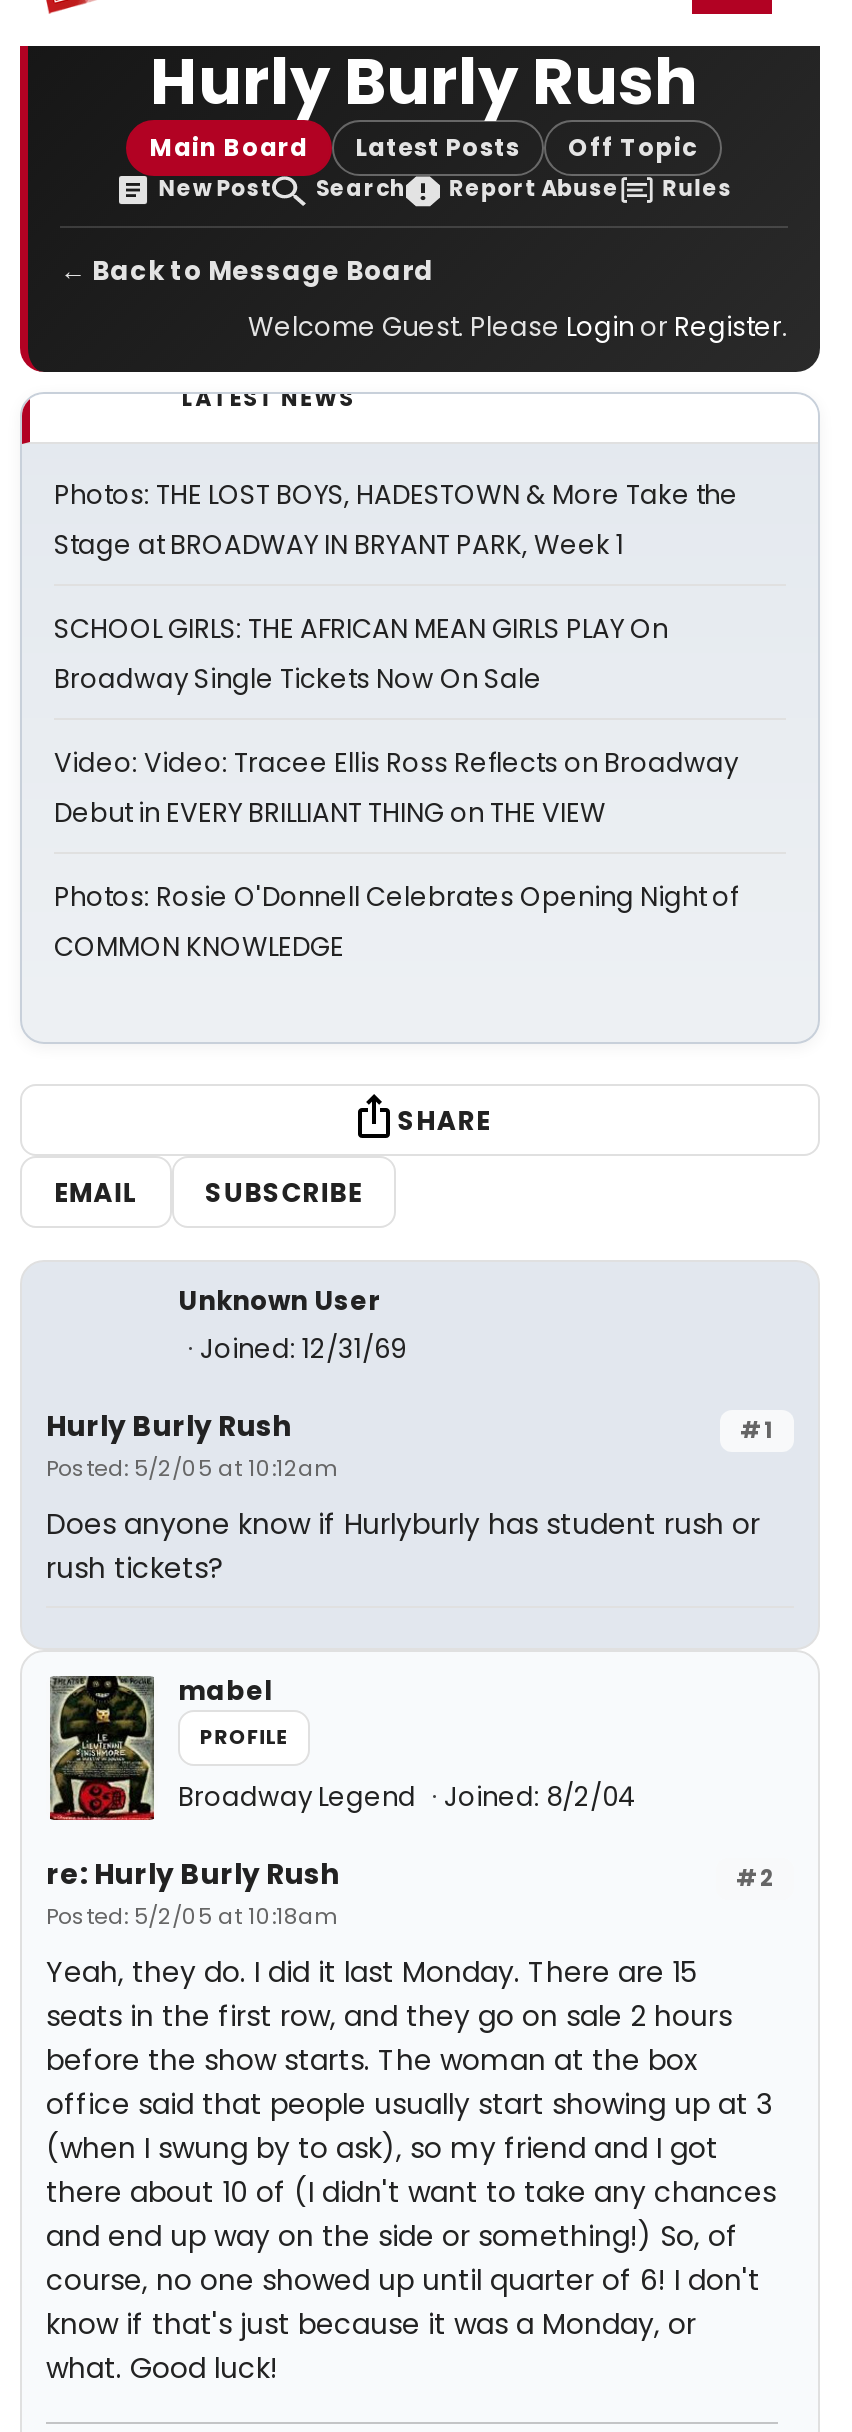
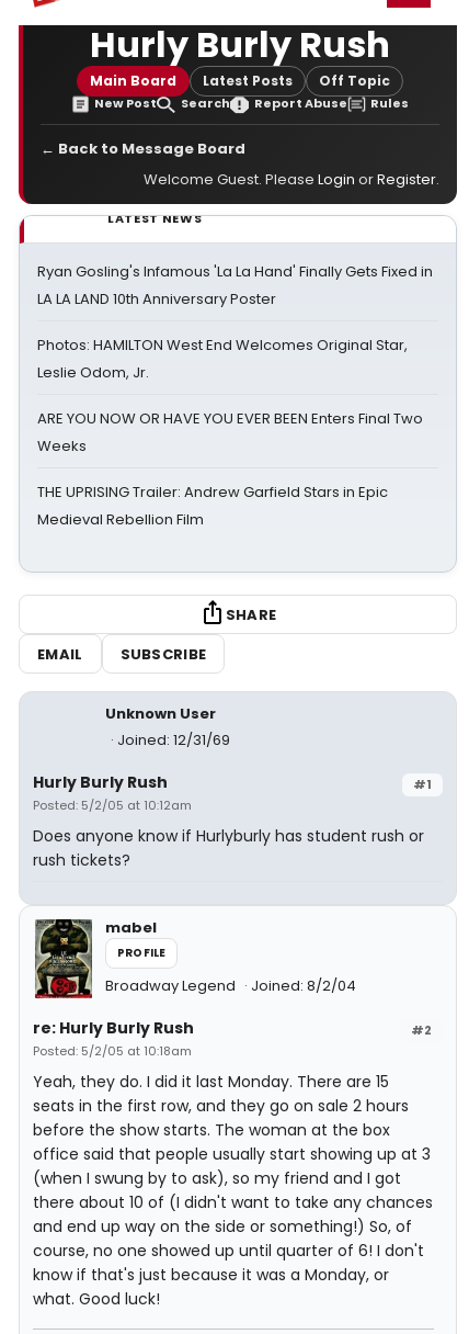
- Photos: THE LOST BOYS, HADESTOWN & More Take the
- Stage at BROADWAY IN BRYANT PARK, Week 1
+ Ryan Gosling's Infamous 'La La Hand' Finally Gets Fixed in
+ LA LA LAND 10th Anniversary Poster

- SCHOOL GIRLS: THE AFRICAN MEAN GIRLS PLAY On
- Broadway Single Tickets Now On Sale
+ Photos: HAMILTON West End Welcomes Original Star,
+ Leslie Odom, Jr.

- Video: Video: Tracee Ellis Ross Reflects on Broadway
- Debut in EVERY BRILLIANT THING on THE VIEW
+ ARE YOU NOW OR HAVE YOU EVER BEEN Enters Final Two
+ Weeks

- Photos: Rosie O'Donnell Celebrates Opening Night of
- COMMON KNOWLEDGE
+ THE UPRISING Trailer: Andrew Garfield Stars in Epic
+ Medieval Rebellion Film
